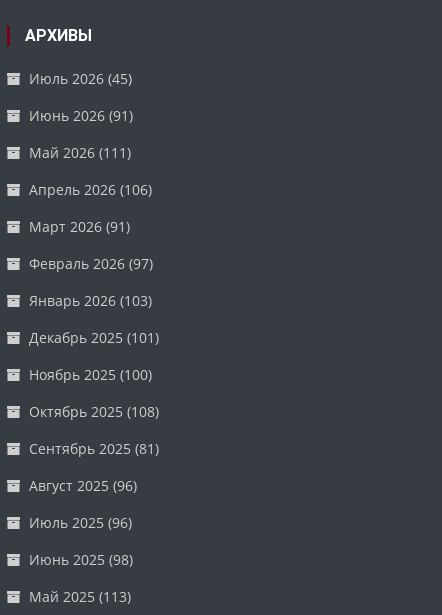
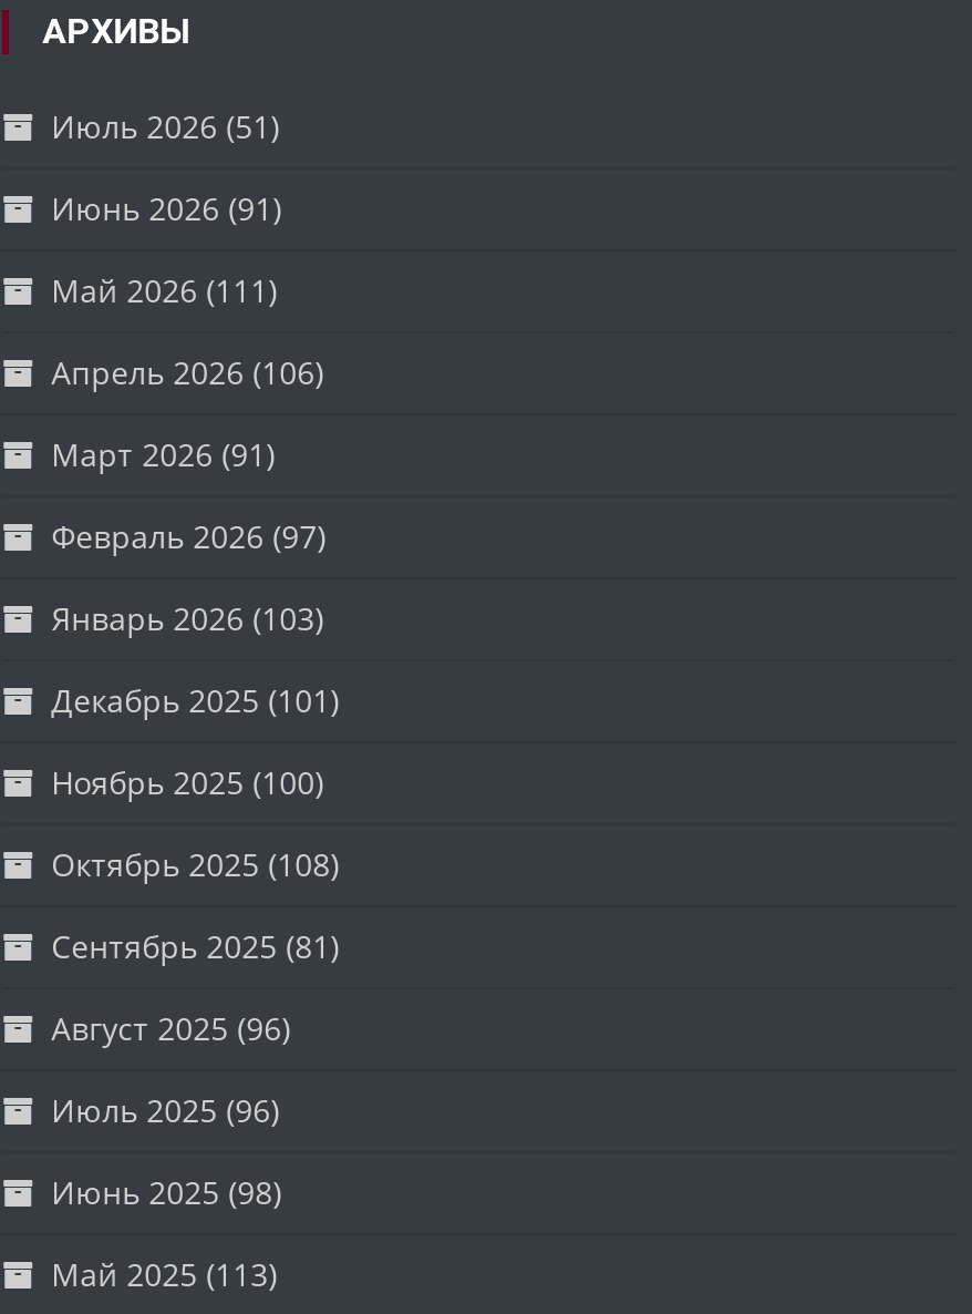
- Июль 2026 (45)
+ Июль 2026 (51)
